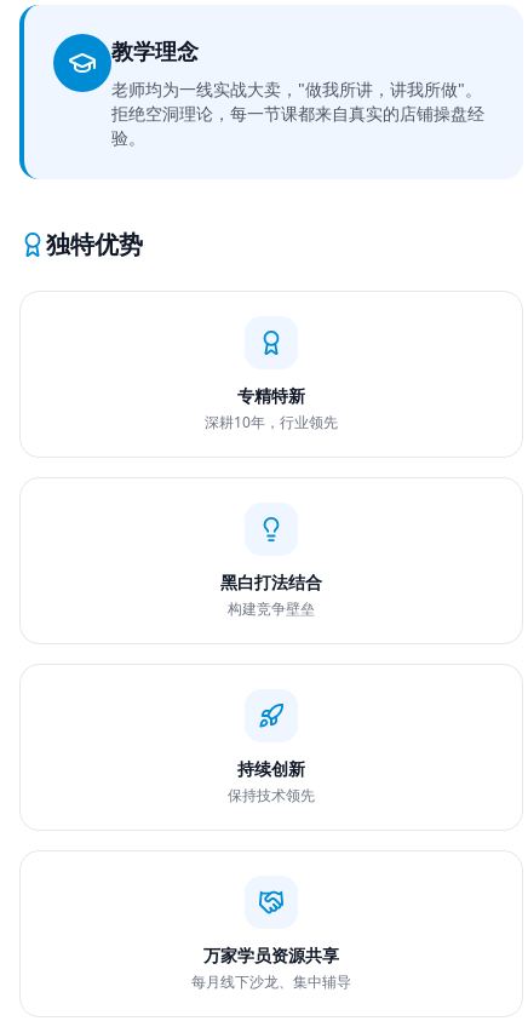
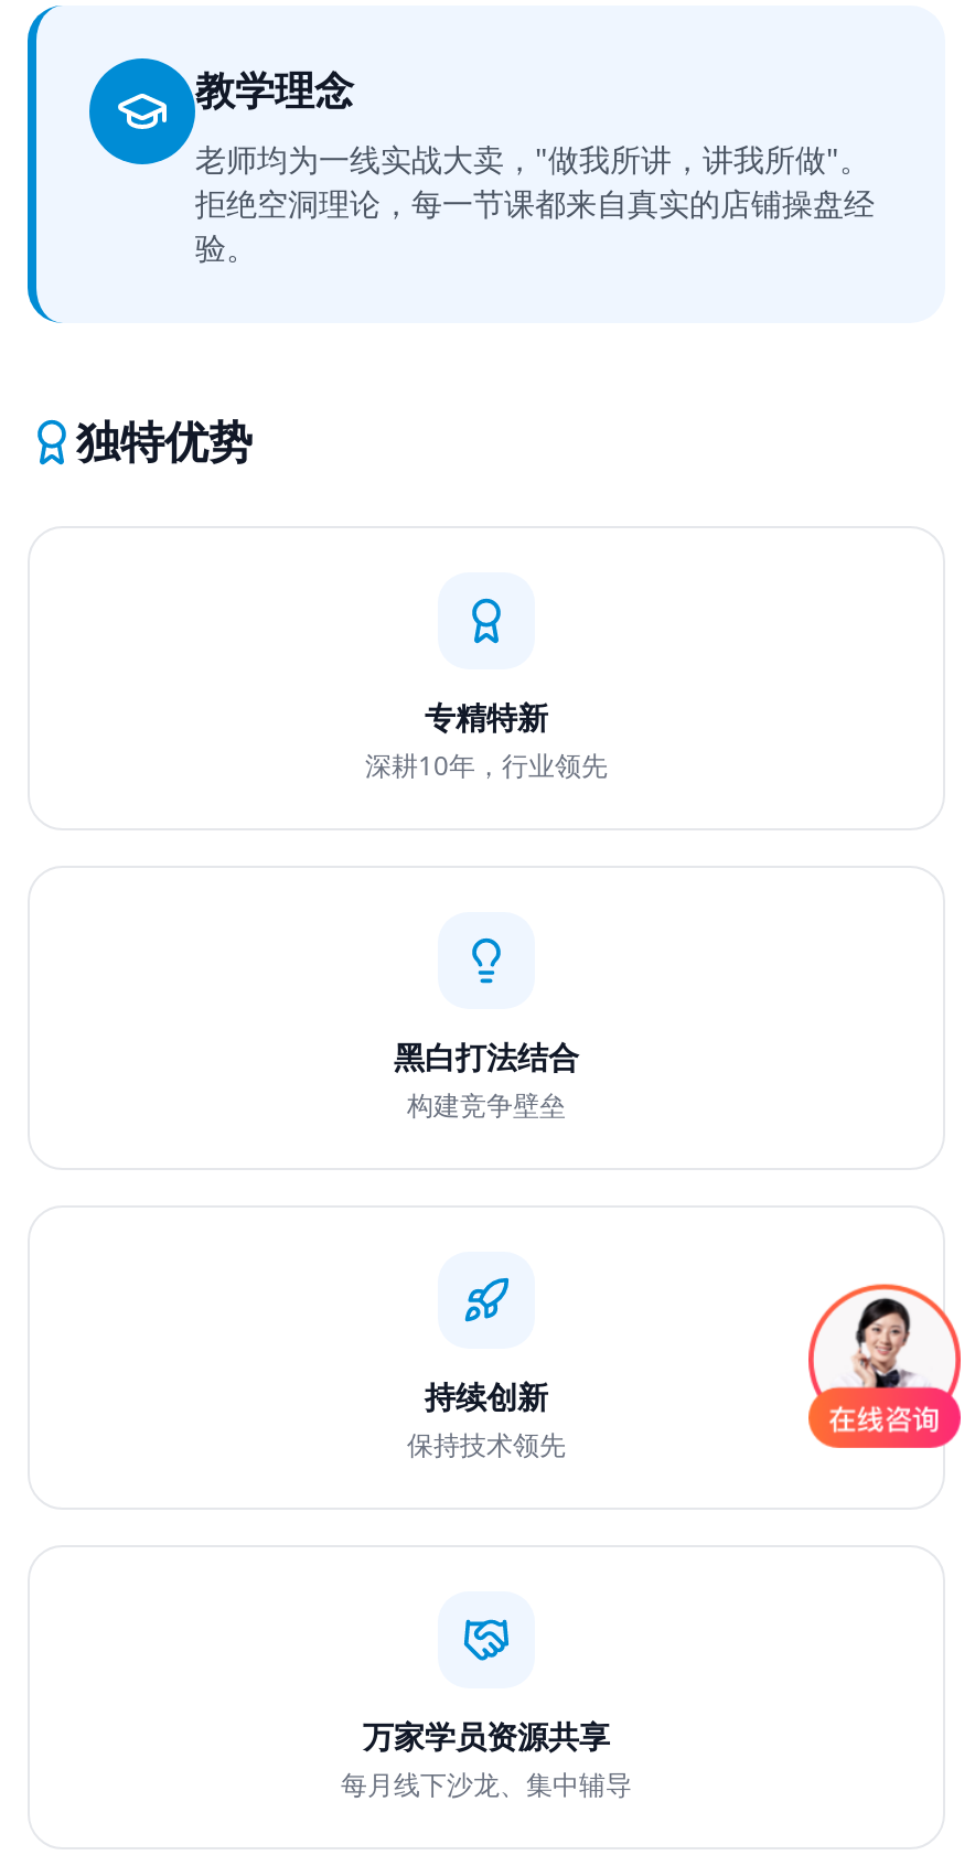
+ [image]
